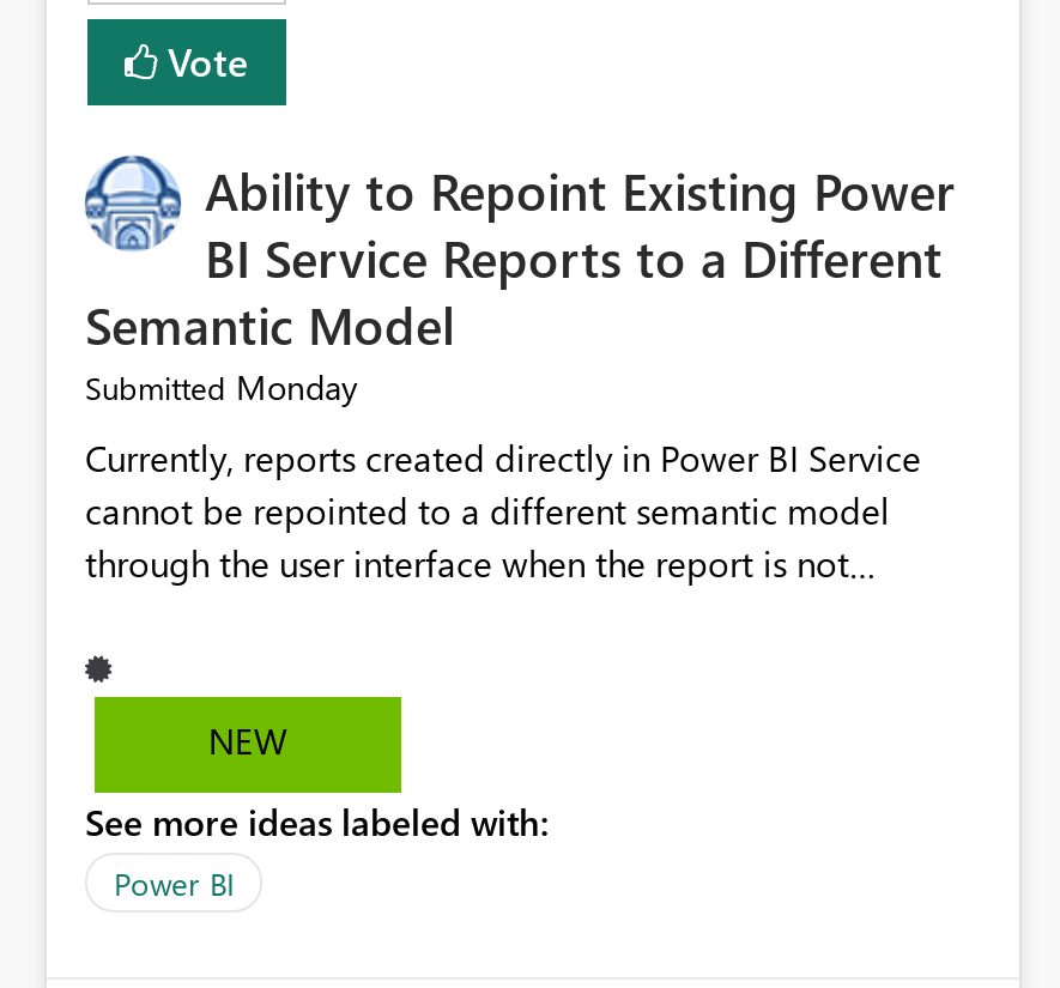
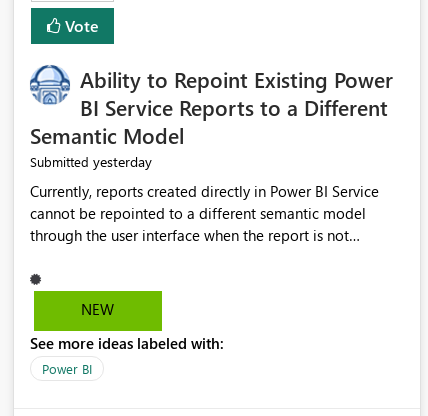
- Submitted Monday
+ Submitted yesterday
